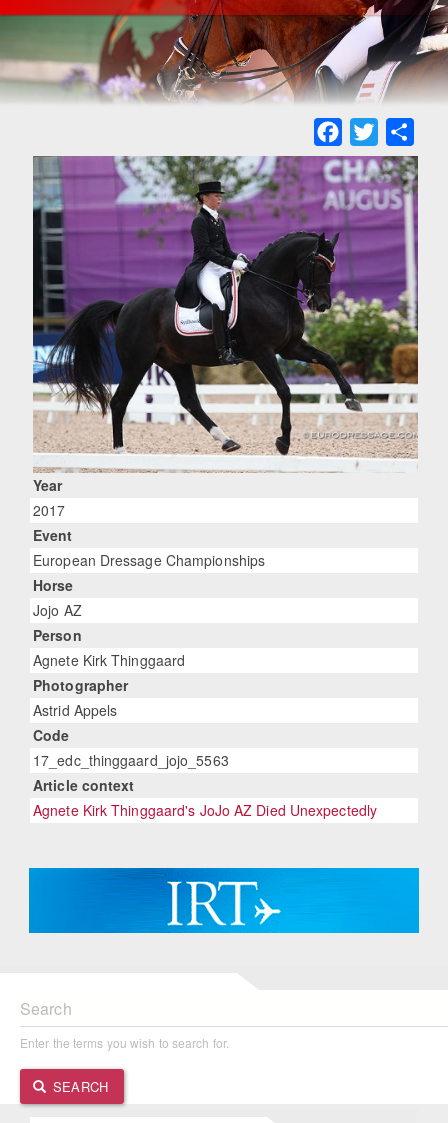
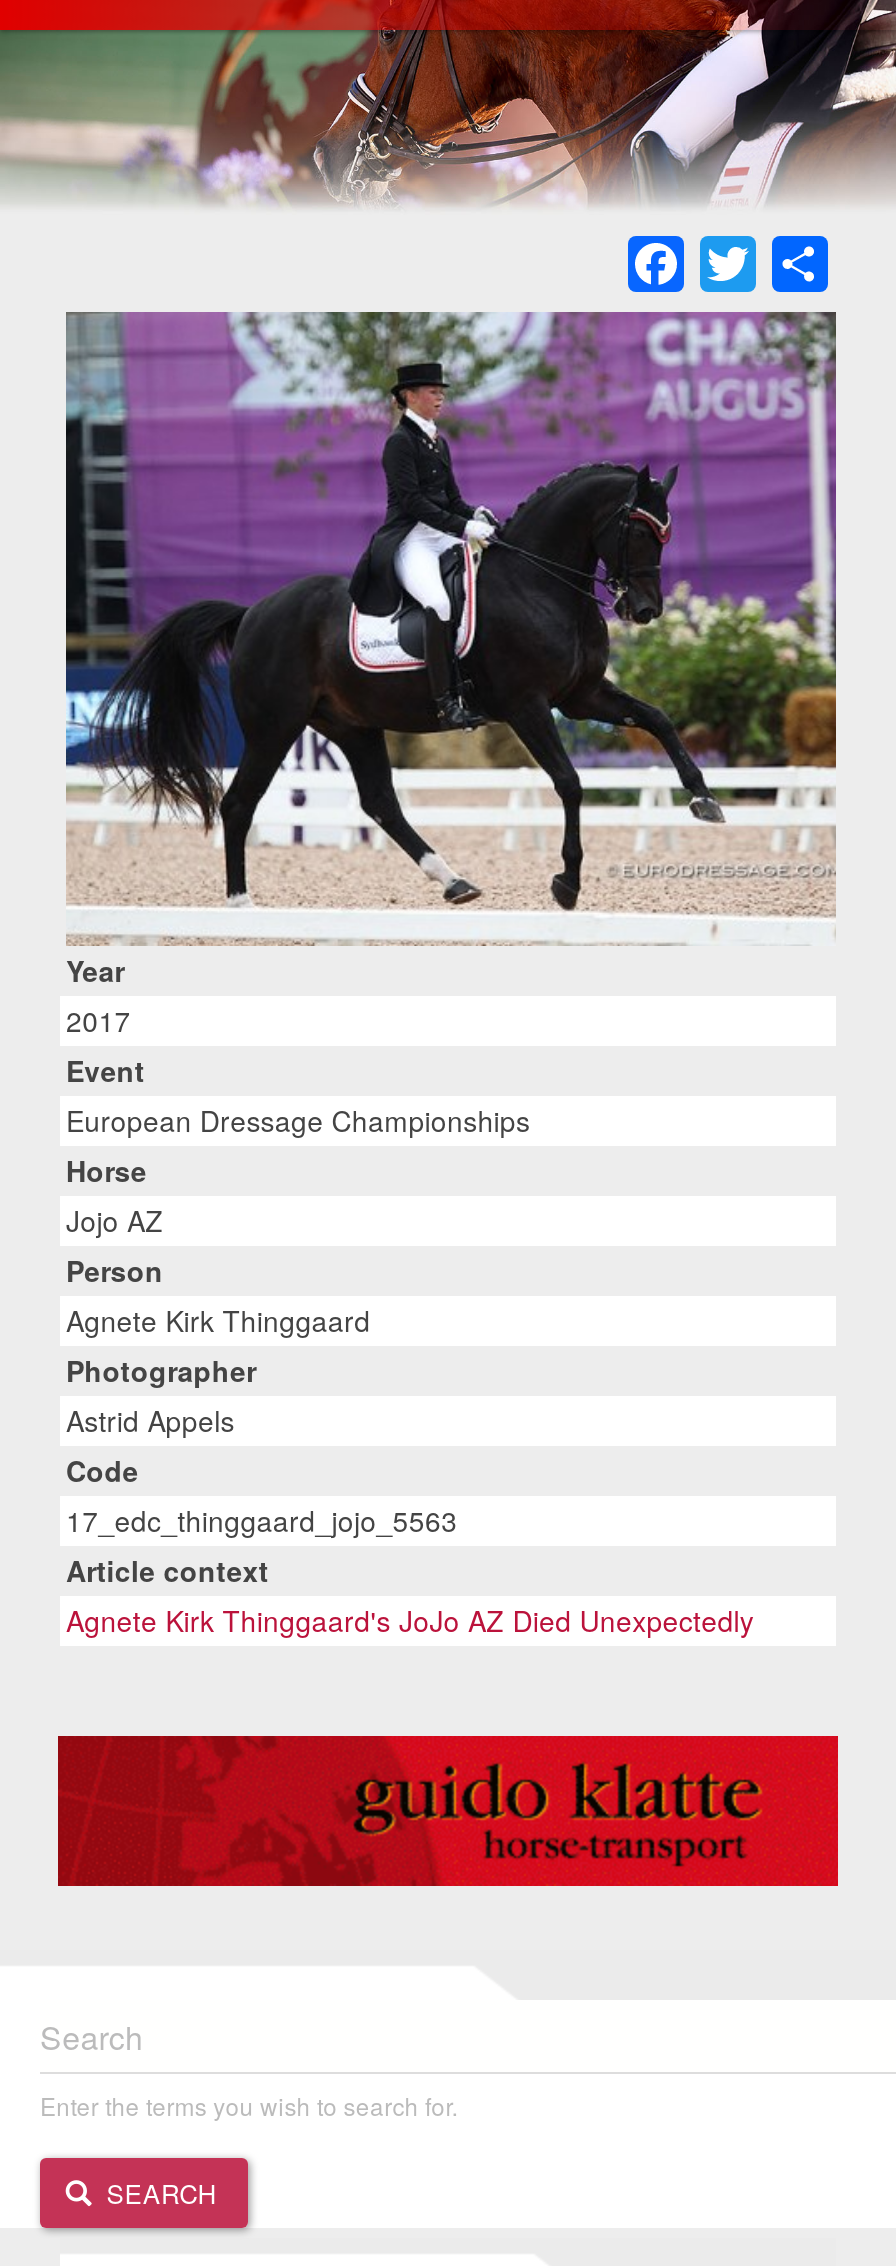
- [image]
+ [image]
